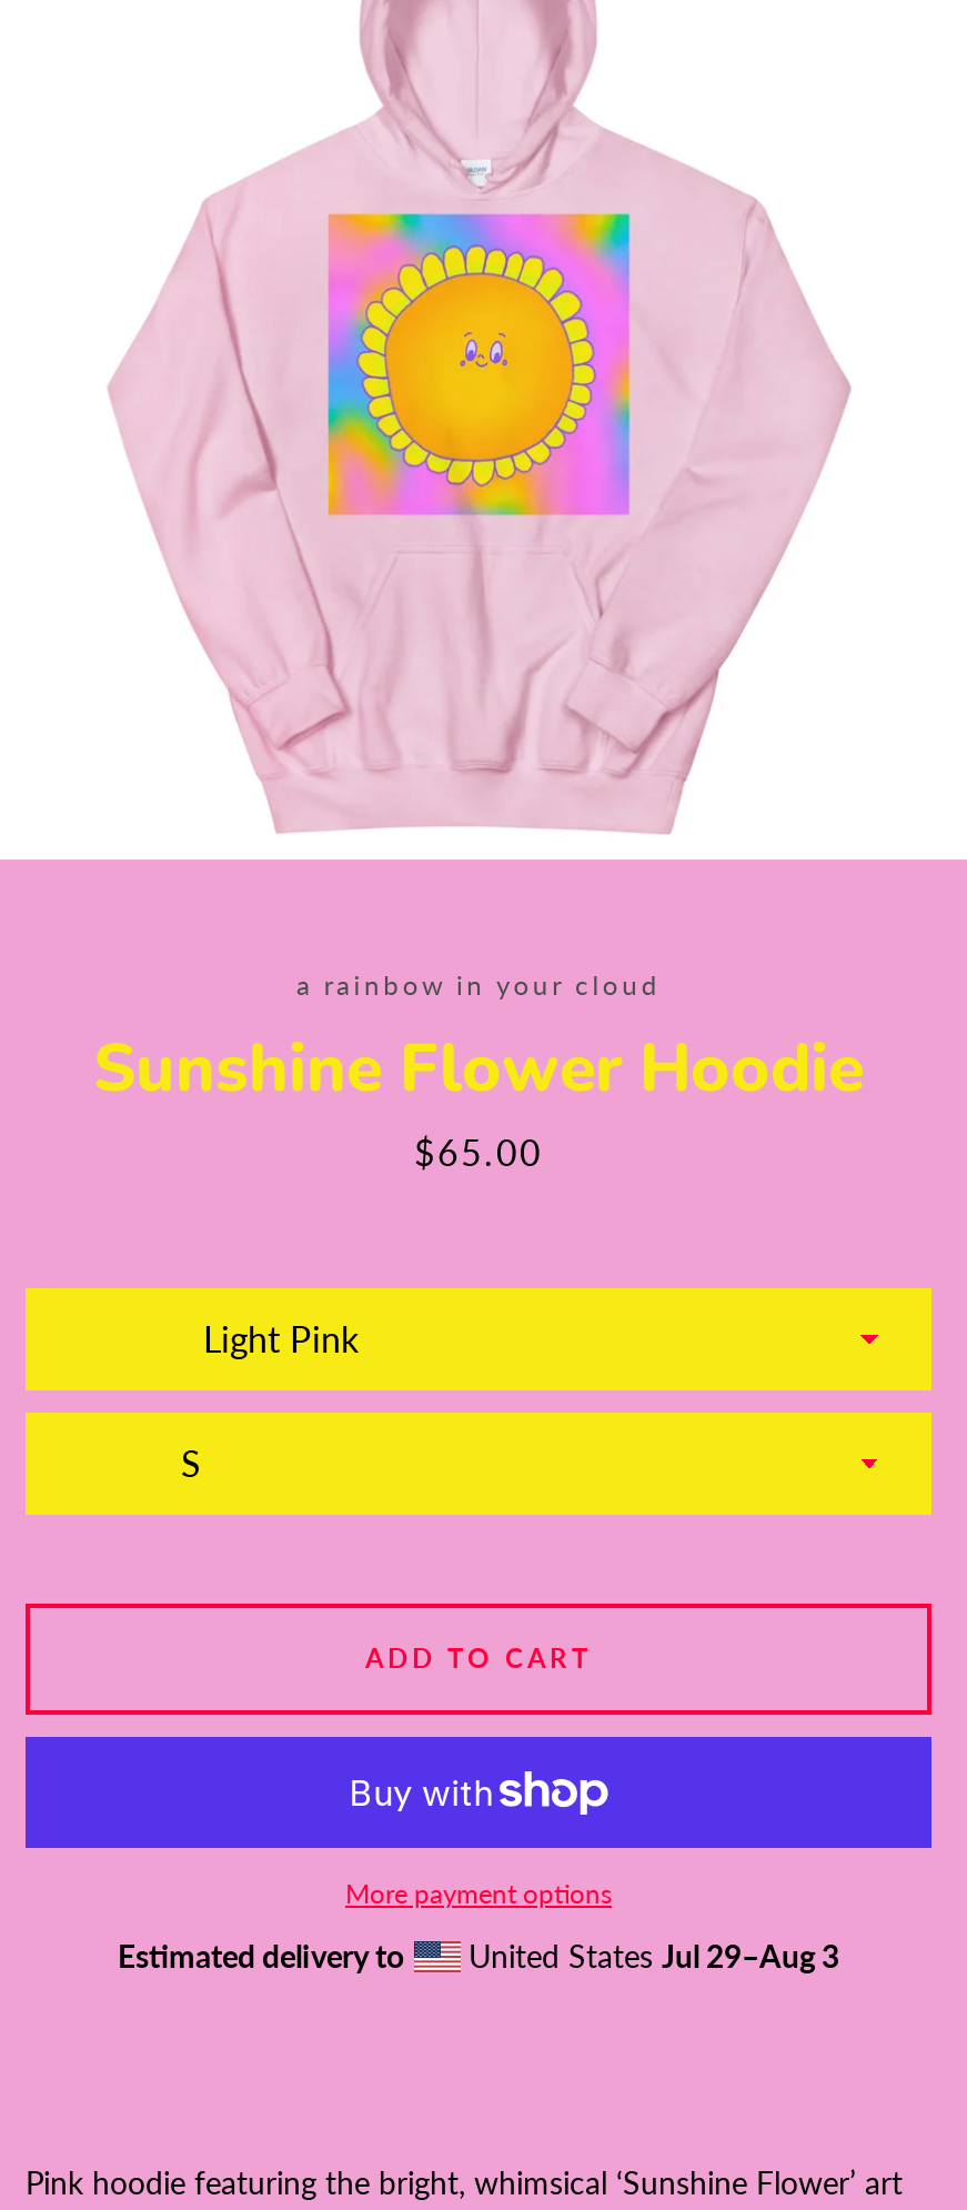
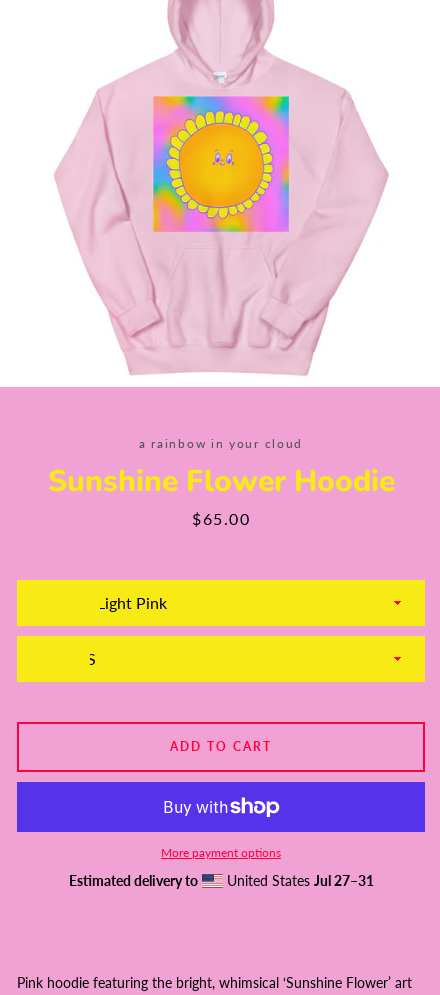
- United States Jul 29–Aug 3
+ United States Jul 27–31
